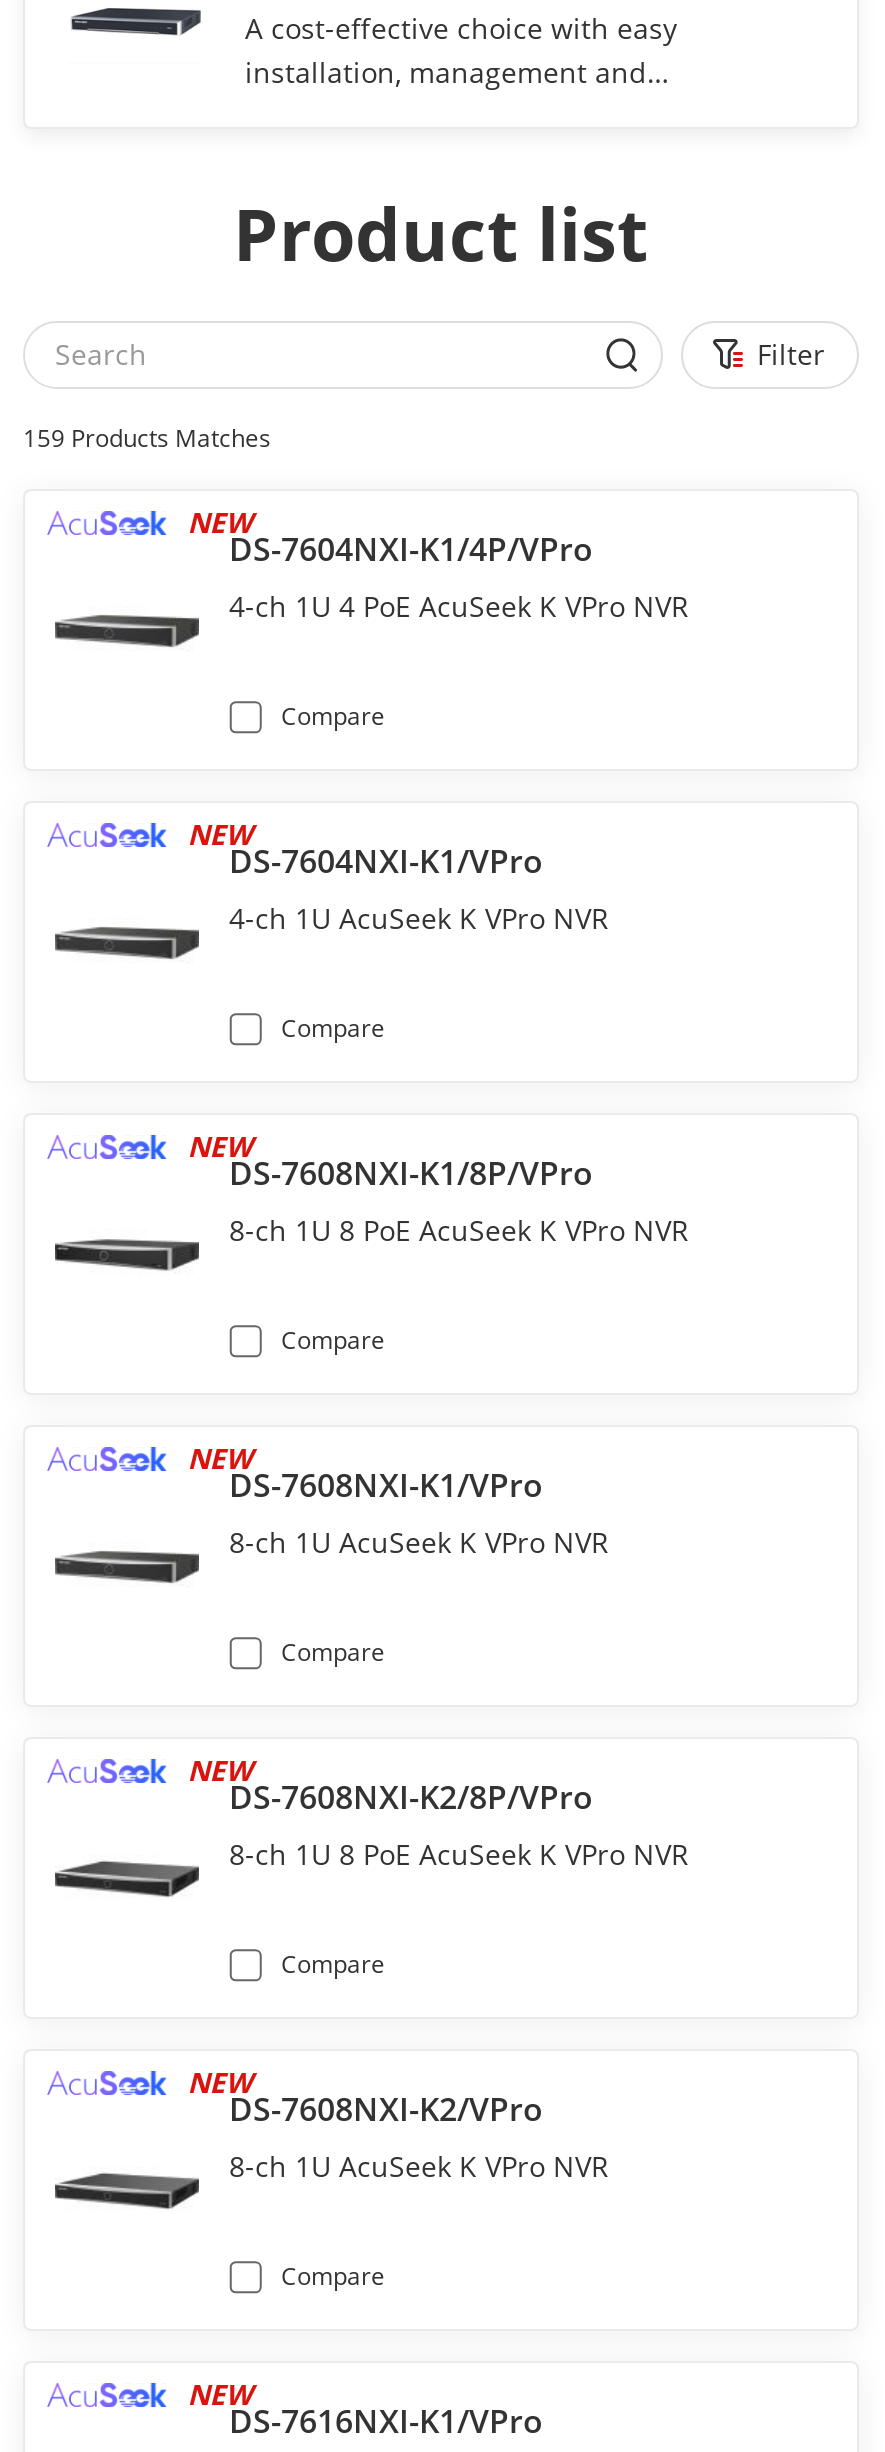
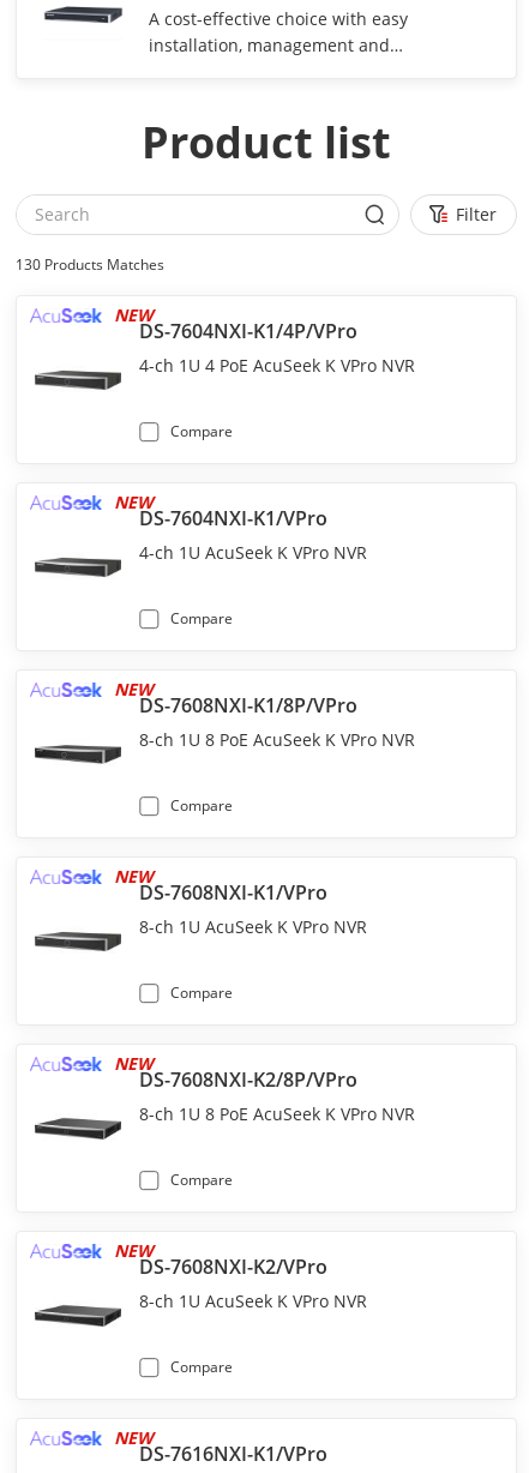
- 159 Products Matches
+ 130 Products Matches
